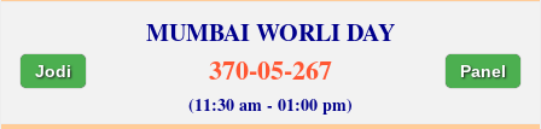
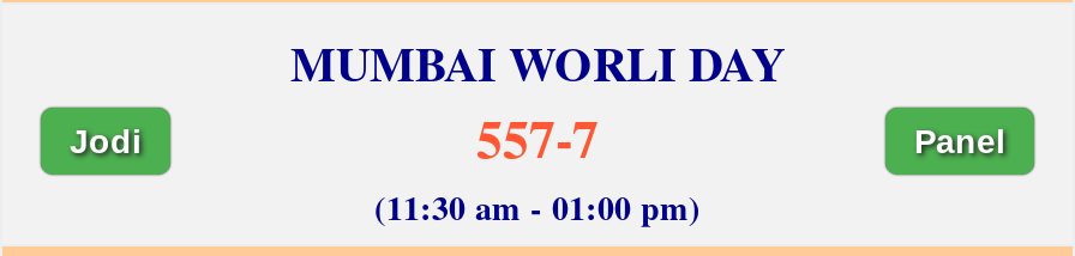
- 370-05-267
+ 557-7
